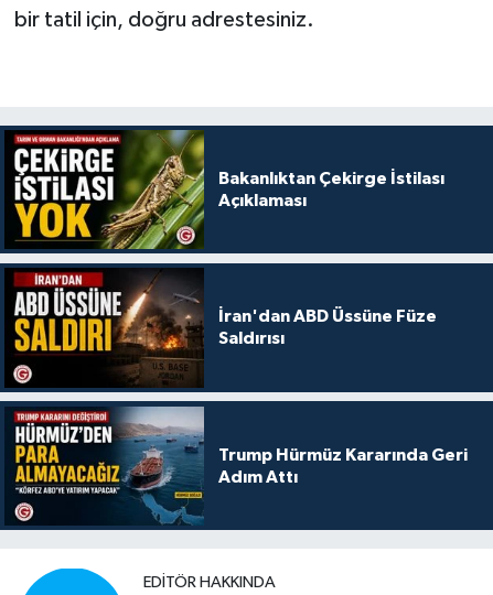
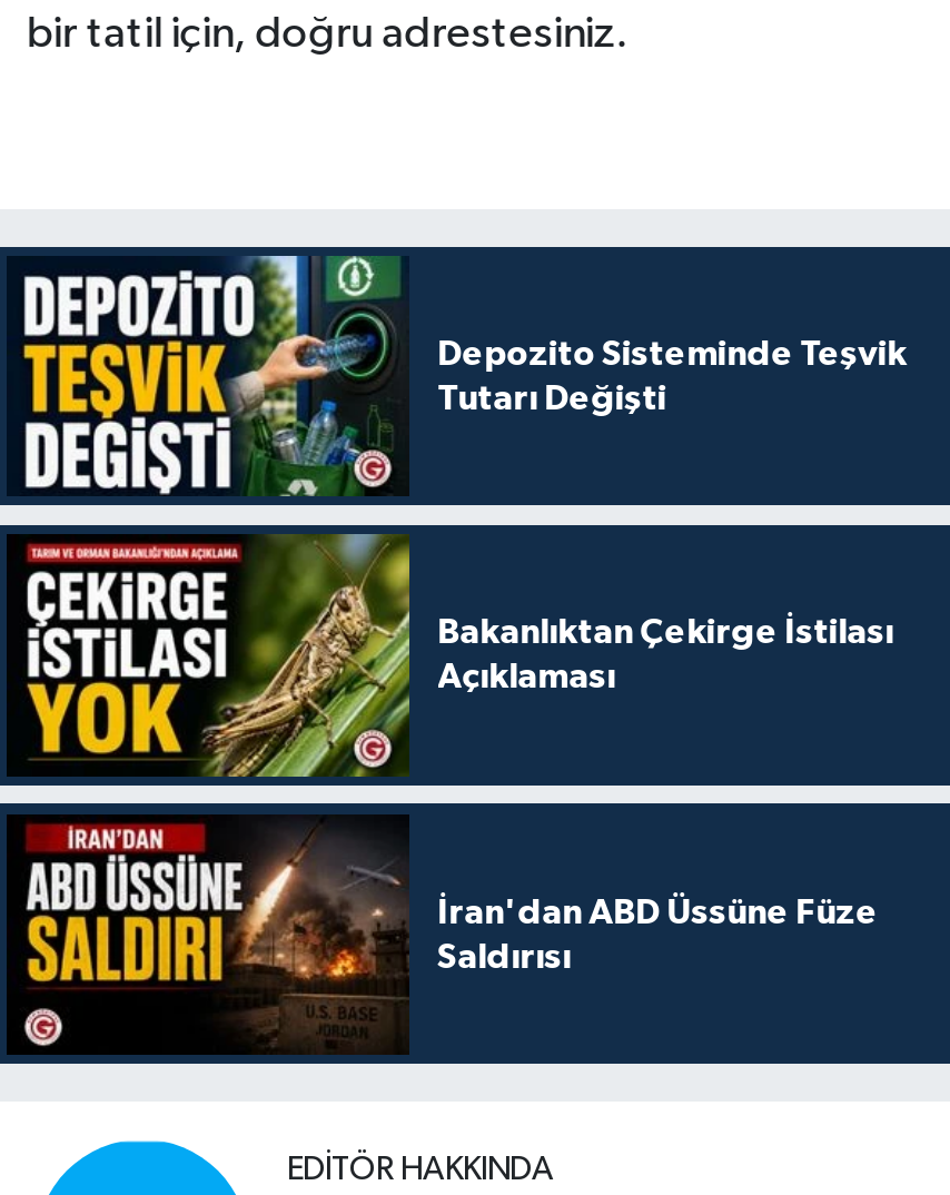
+ [image]
+ Depozito Sisteminde Teşvik
+ Tutarı Değişti

moved down: [image] | Bakanlıktan Çekirge İstilası | Açıklaması | İran'dan ABD Üssüne Füze | Saldırısı

- [image]
- Trump Hürmüz Kararında Geri
- Adım Attı
